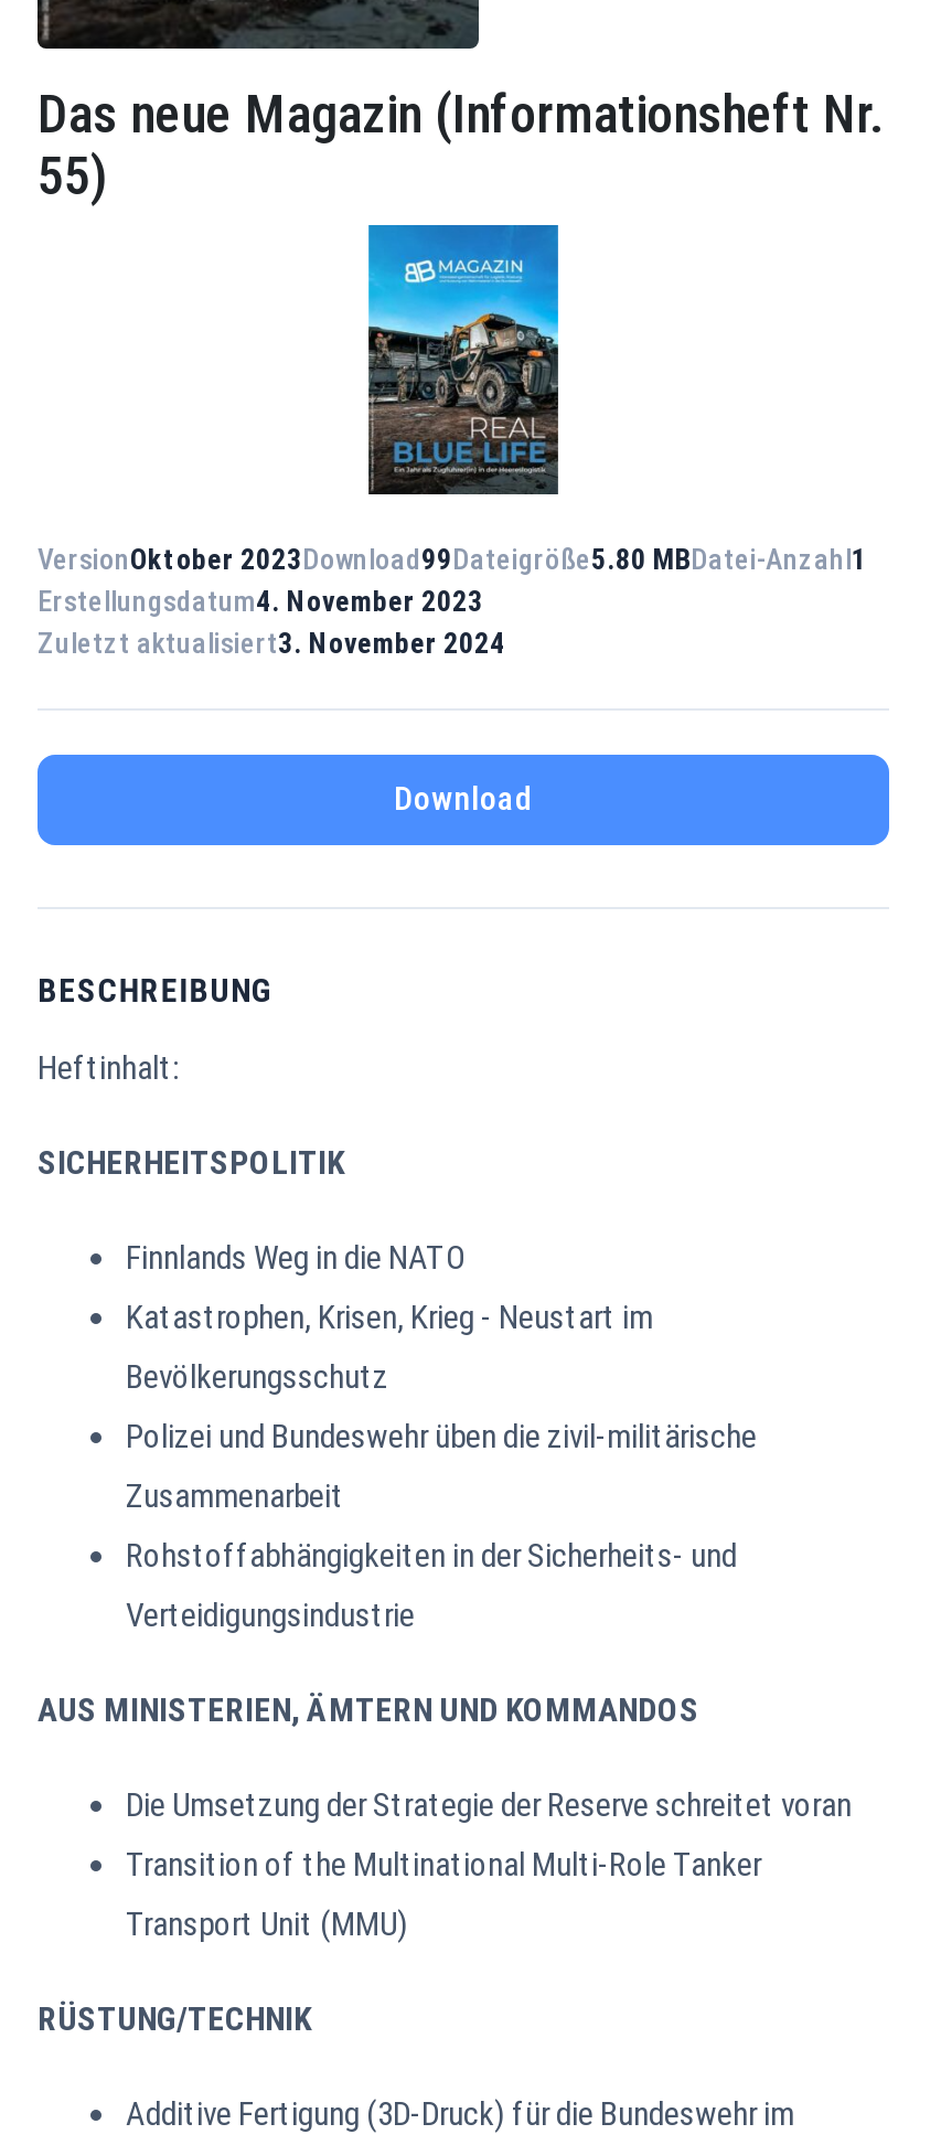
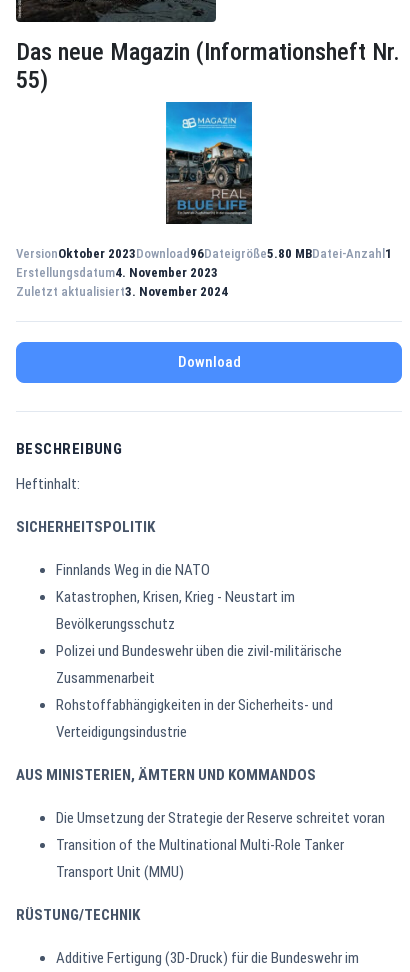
- VersionOktober 2023Download99Dateigröße5.80 MBDatei-Anzahl1
+ VersionOktober 2023Download96Dateigröße5.80 MBDatei-Anzahl1
